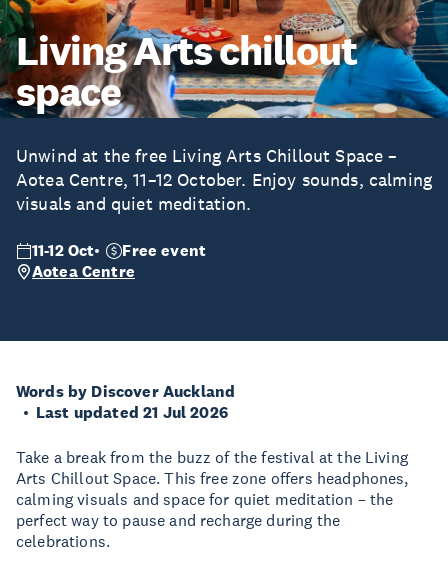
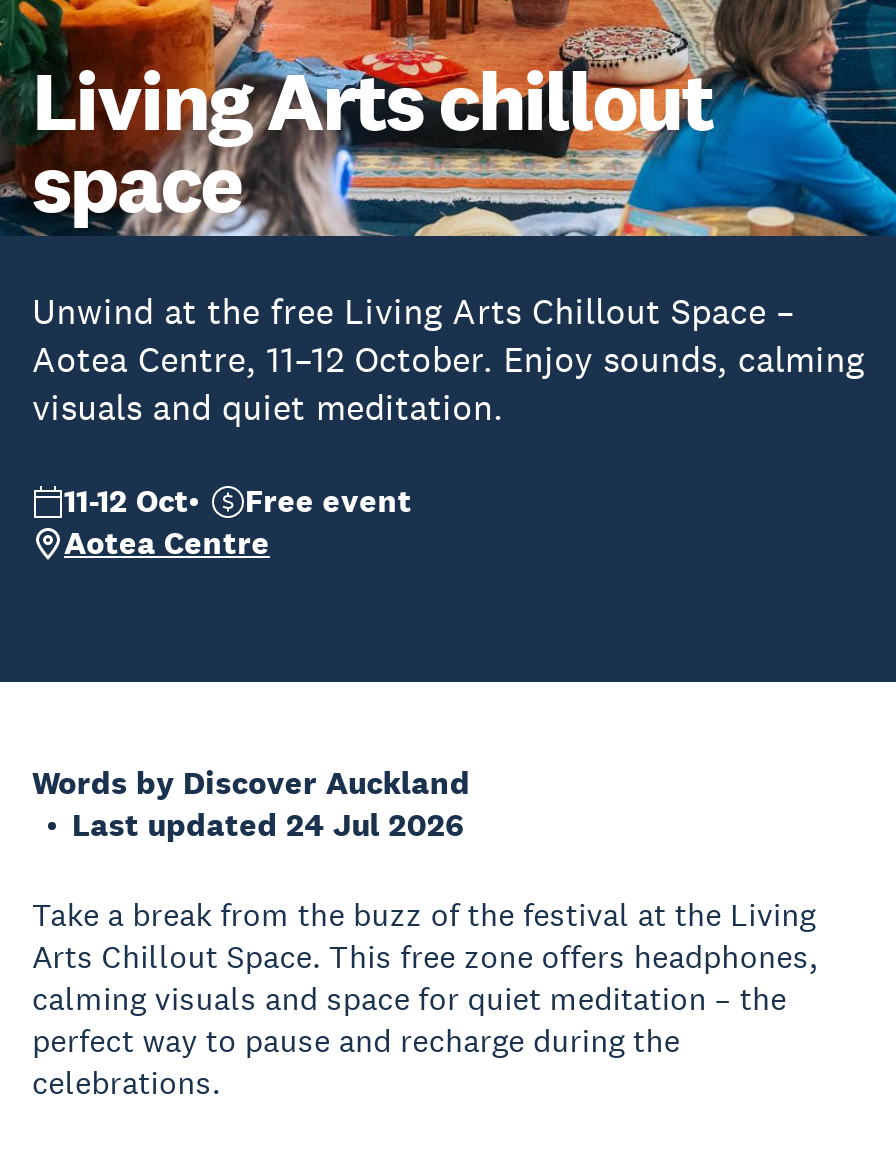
- Last updated 21 Jul 2026
+ Last updated 24 Jul 2026
